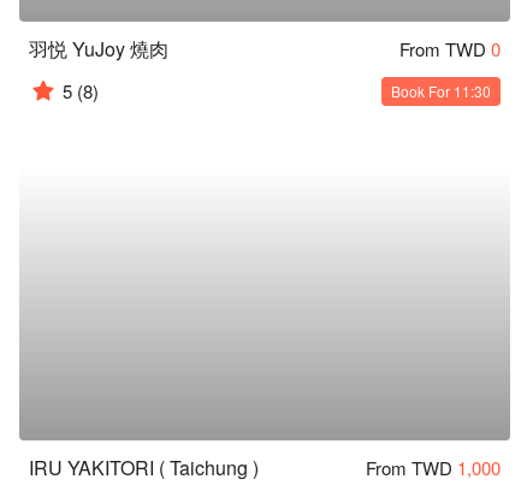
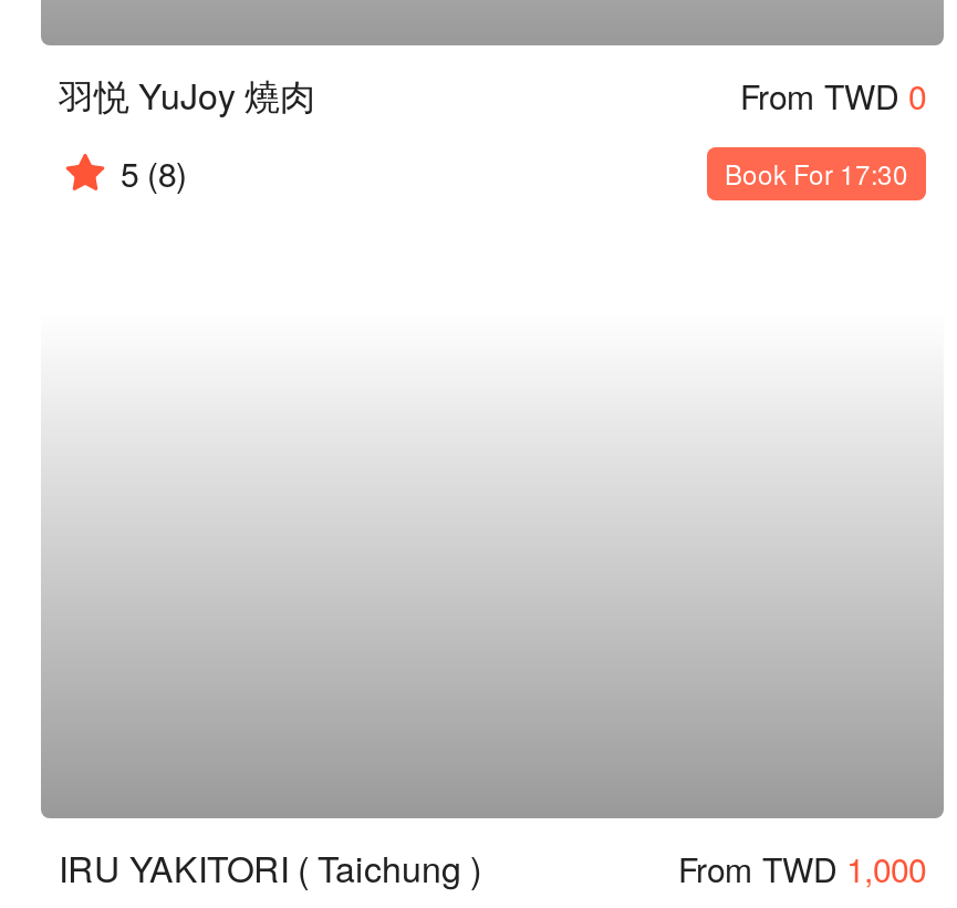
- Book For 11:30
+ Book For 17:30
